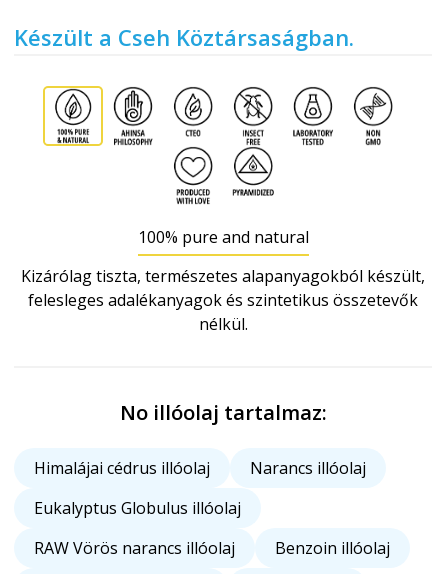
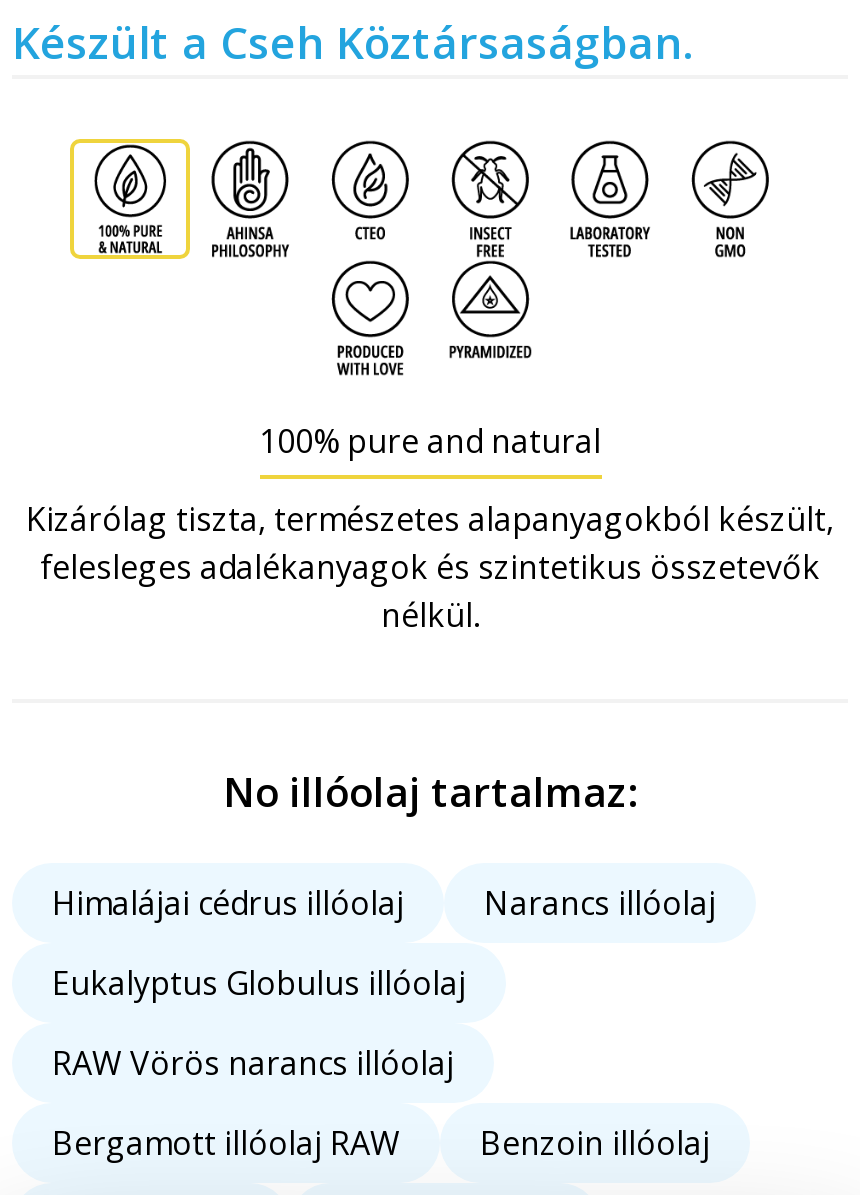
+ Bergamott illóolaj RAW
